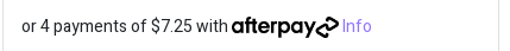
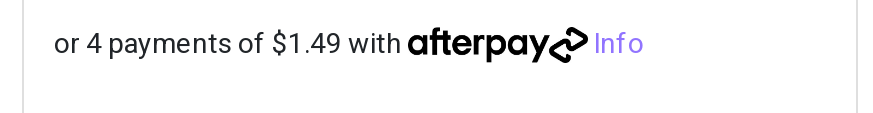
- or 4 payments of $7.25 with
+ or 4 payments of $1.49 with
